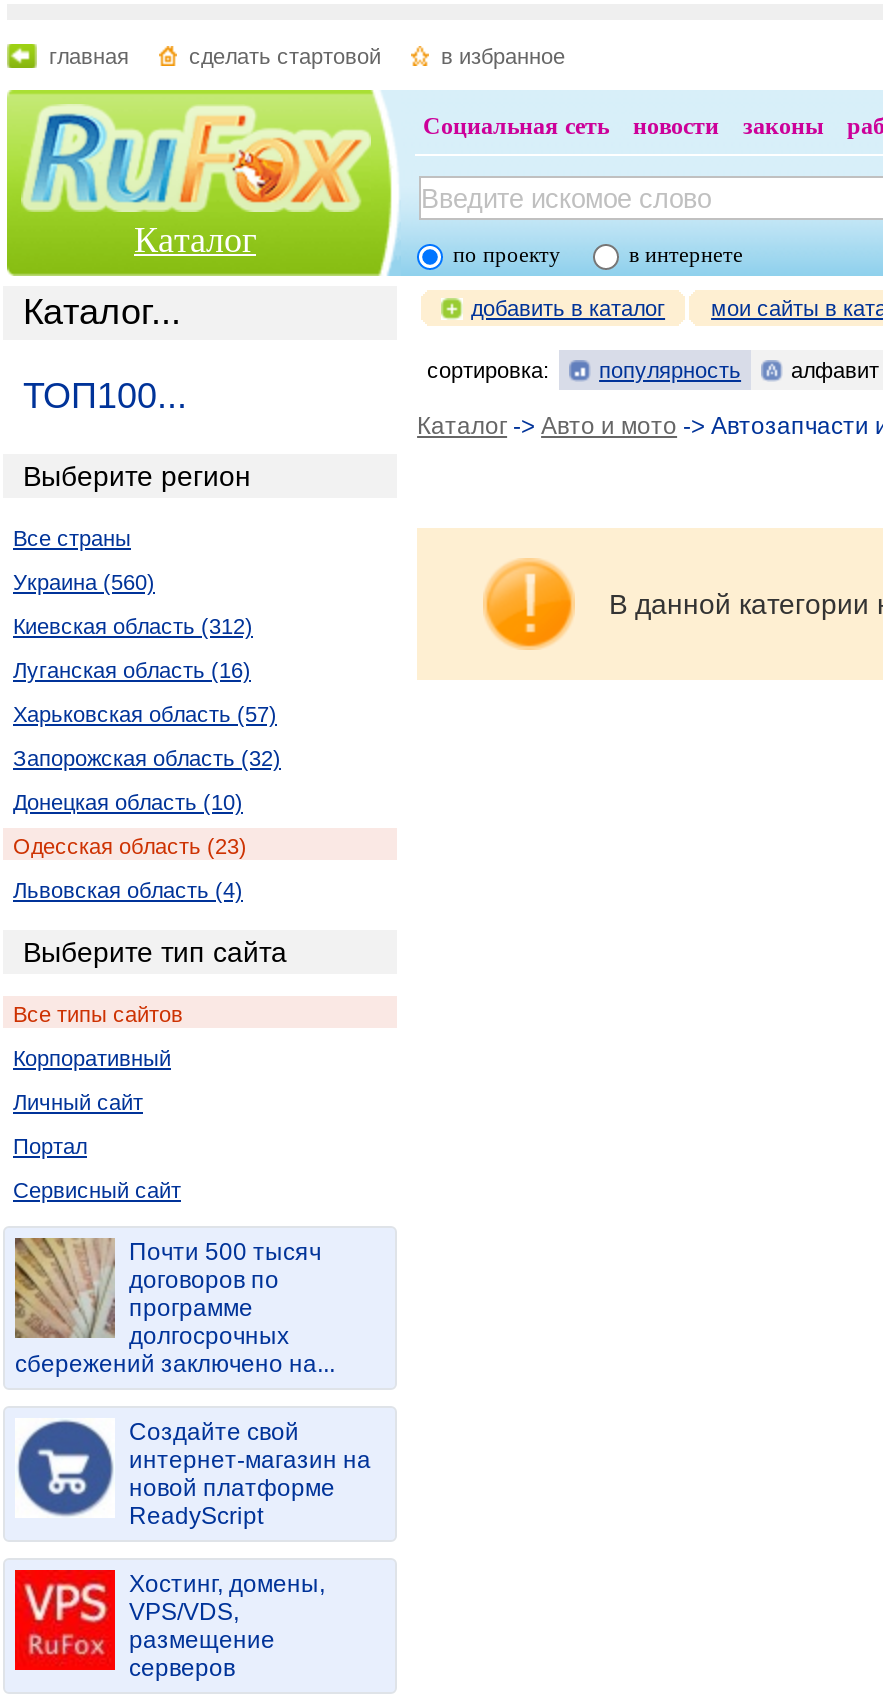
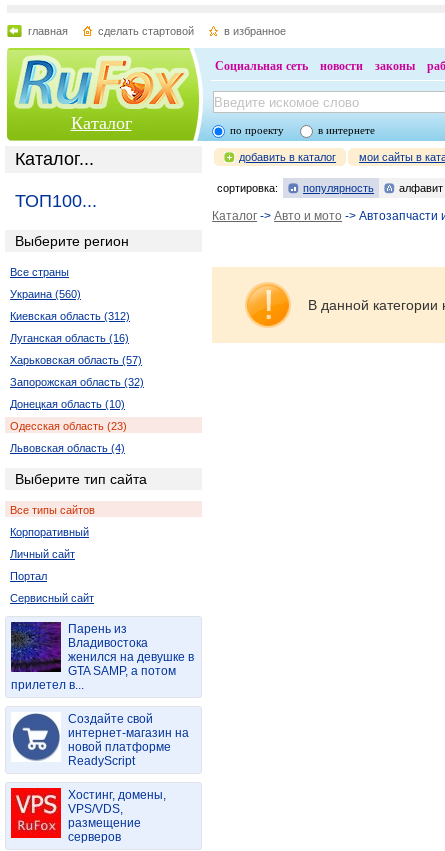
- [image]
- Почти 500 тысяч
- договоров по
- программе
- долгосрочных
- сбережений заключено на...
+ [image]
+ Парень из
+ Владивостока
+ женился на девушке в
+ GTA SAMP, а потом
+ прилетел в...
